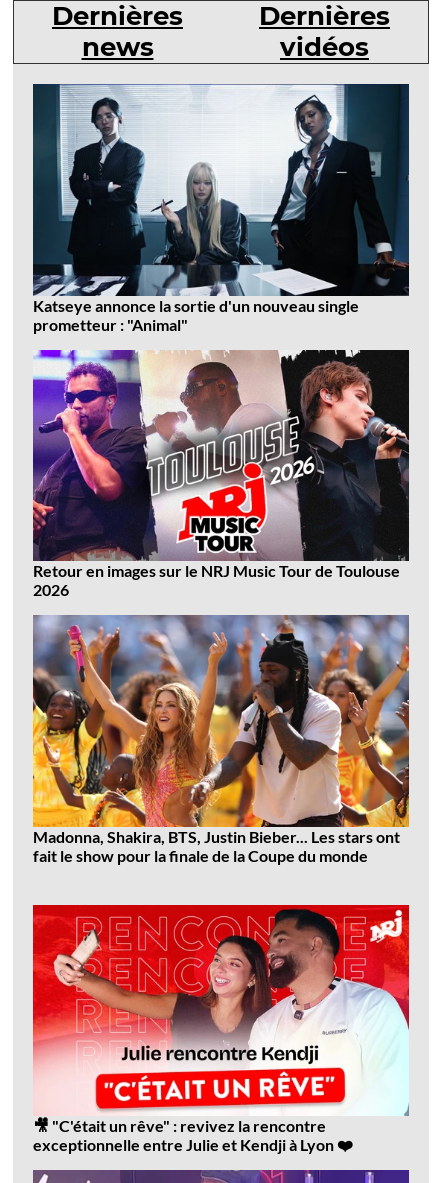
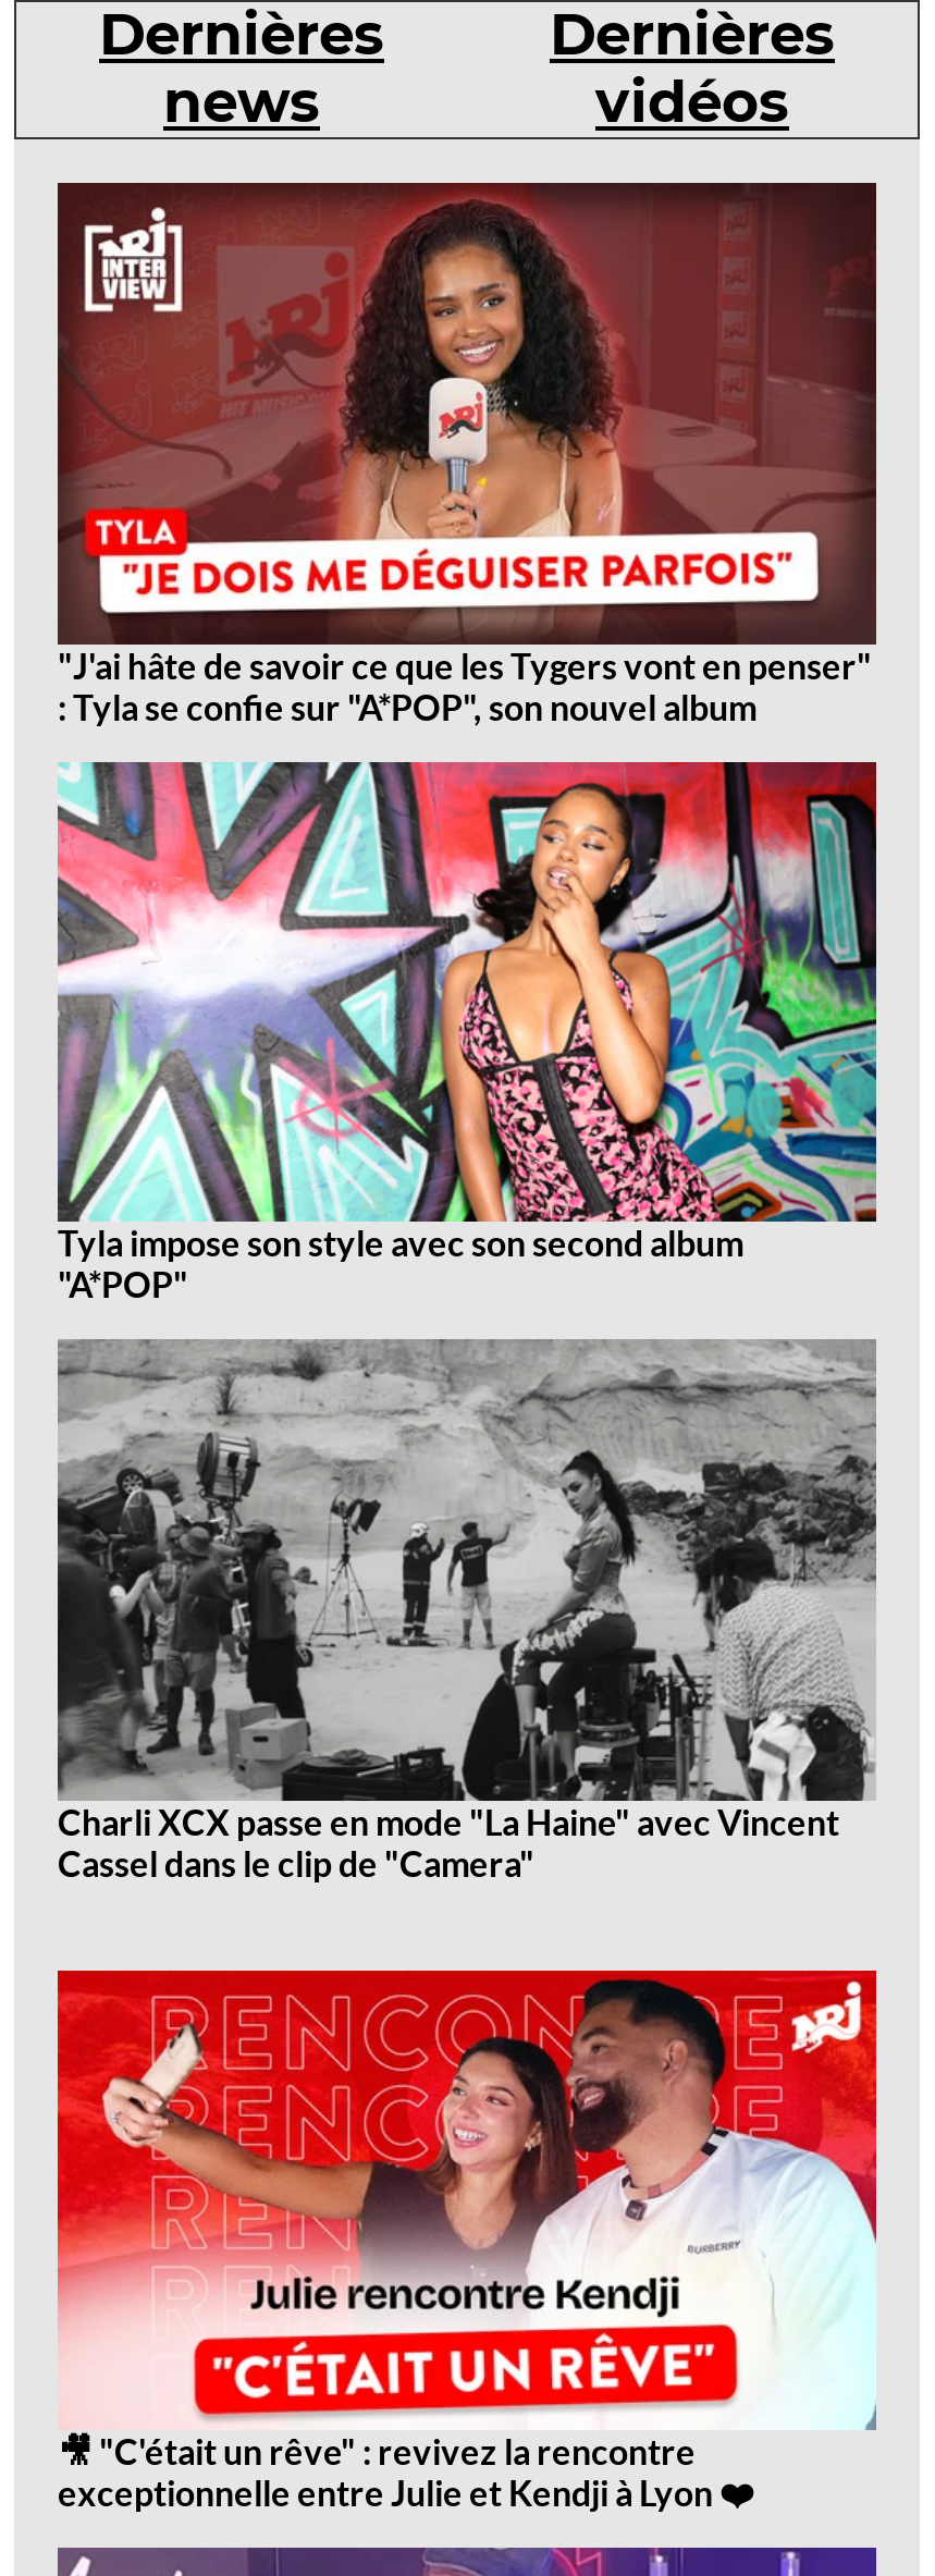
- [image]
- Katseye annonce la sortie d'un nouveau single
- prometteur : "Animal"
+ [image]
+ "J'ai hâte de savoir ce que les Tygers vont en penser"
+ : Tyla se confie sur "A*POP", son nouvel album

- [image]
- Retour en images sur le NRJ Music Tour de Toulouse
- 2026
+ [image]
+ Tyla impose son style avec son second album
+ "A*POP"

- [image]
- Madonna, Shakira, BTS, Justin Bieber... Les stars ont
- fait le show pour la finale de la Coupe du monde
+ [image]
+ Charli XCX passe en mode "La Haine" avec Vincent
+ Cassel dans le clip de "Camera"
